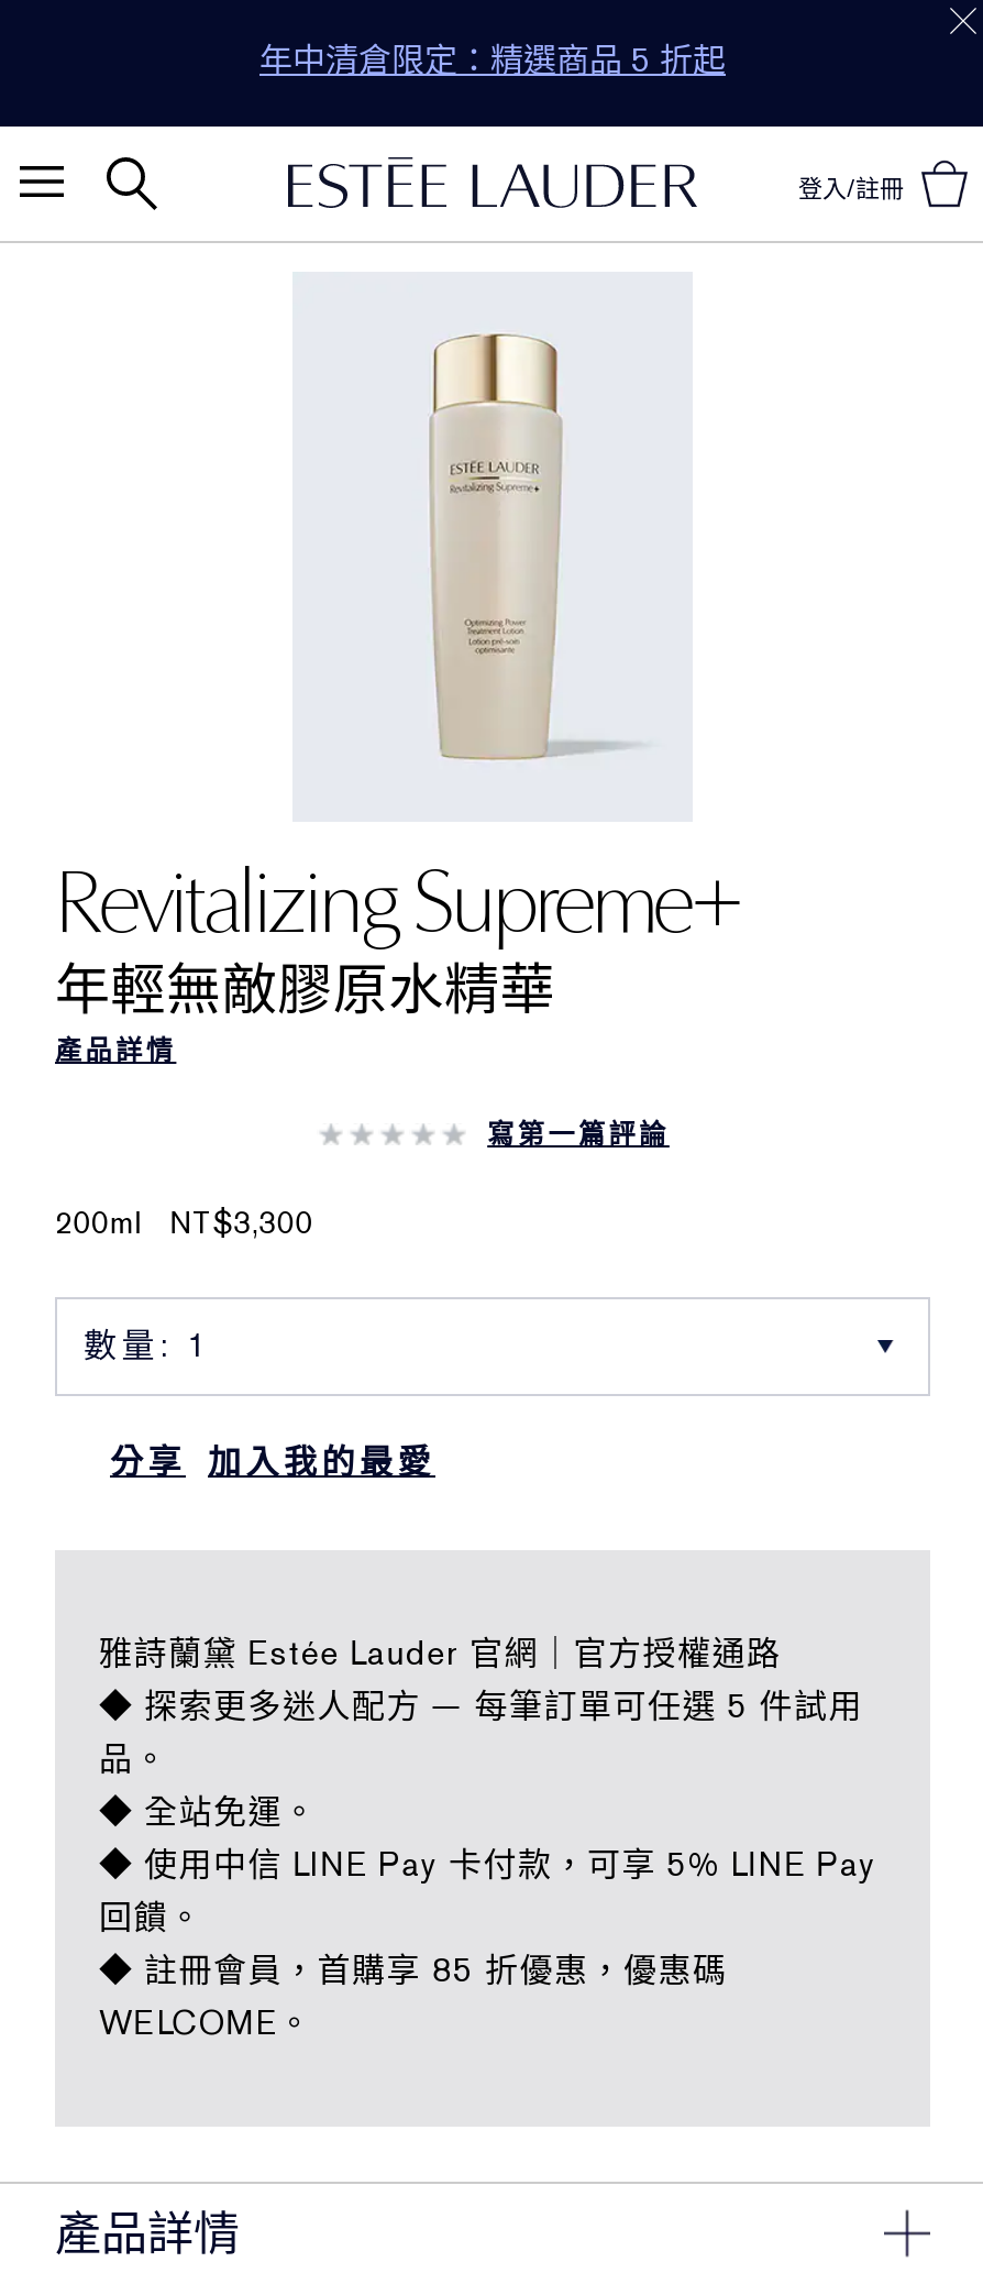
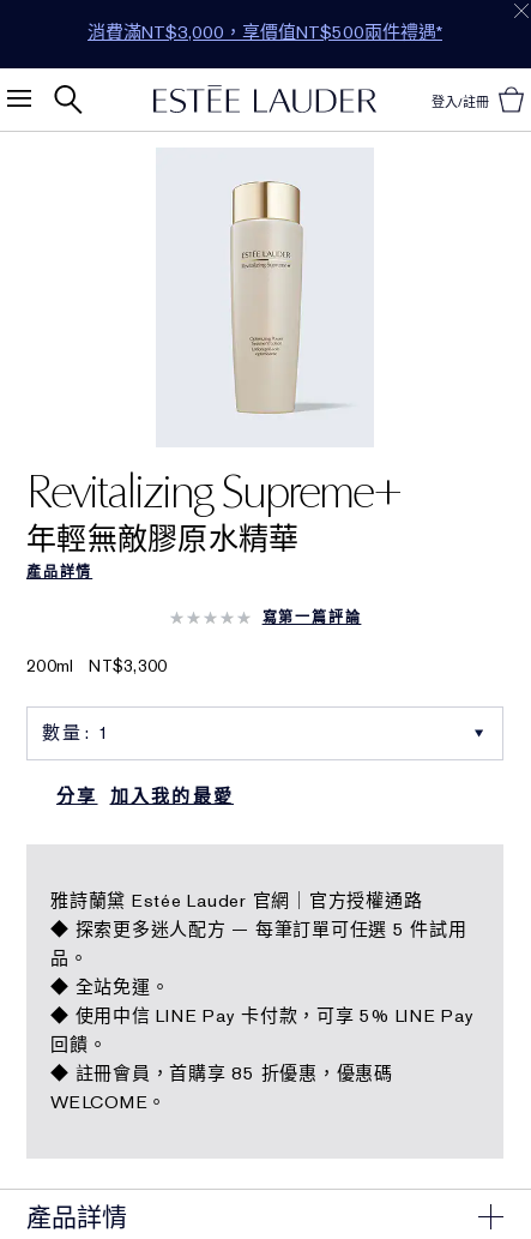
- 年中清倉限定：精選商品 5 折起
+ 消費滿NT$3,000，享價值NT$500兩件禮遇*
